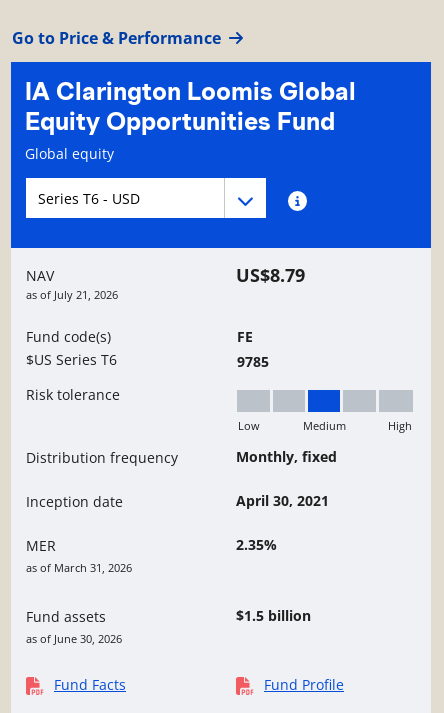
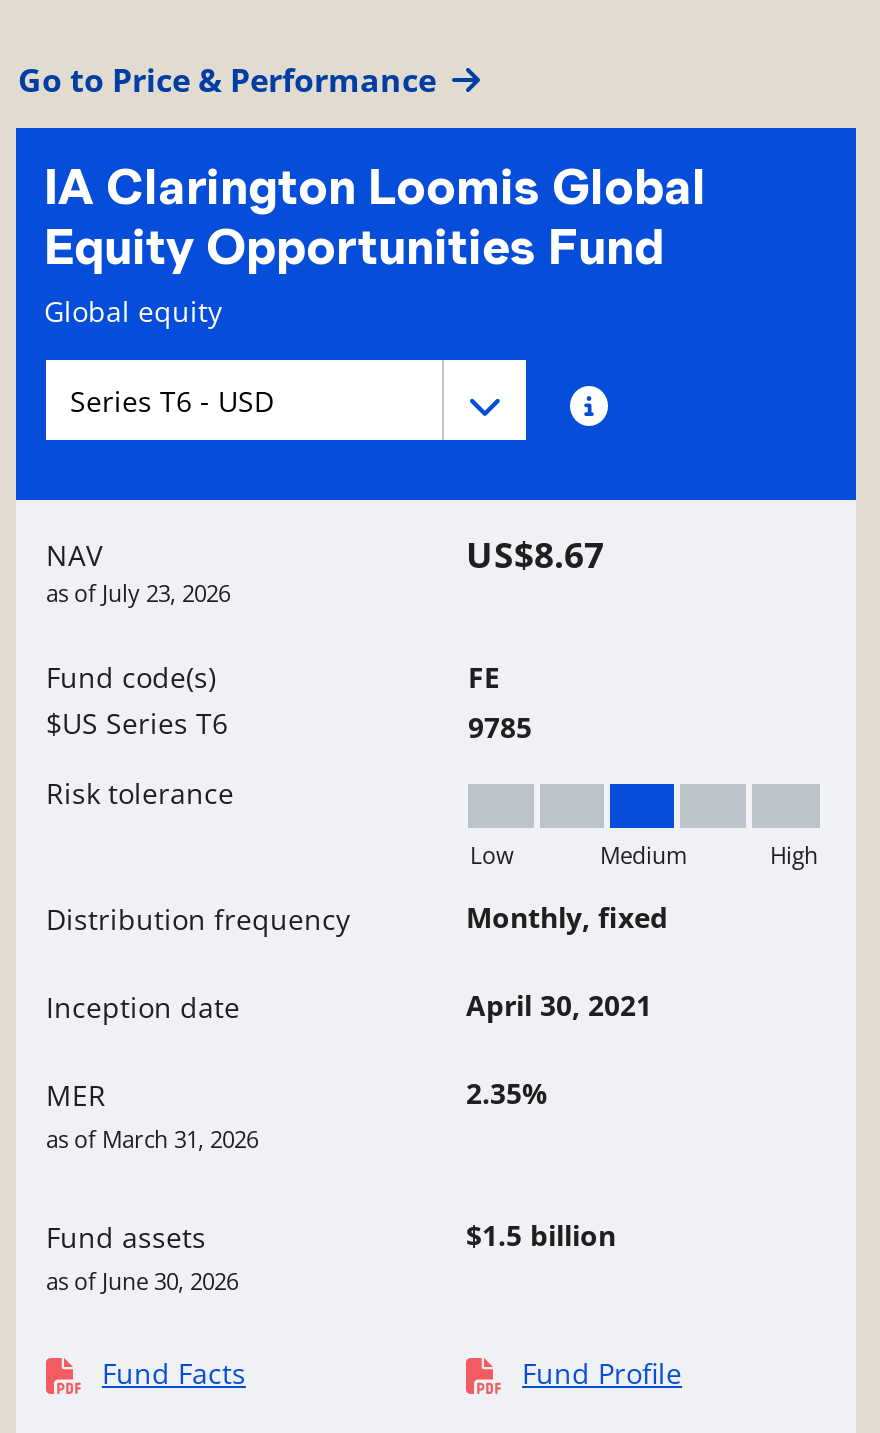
- US$8.79
+ US$8.67

- as of July 21, 2026
+ as of July 23, 2026
